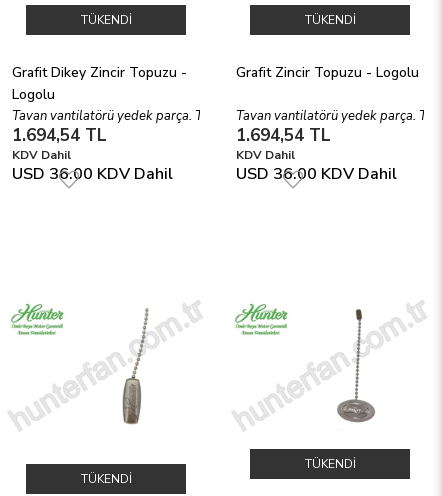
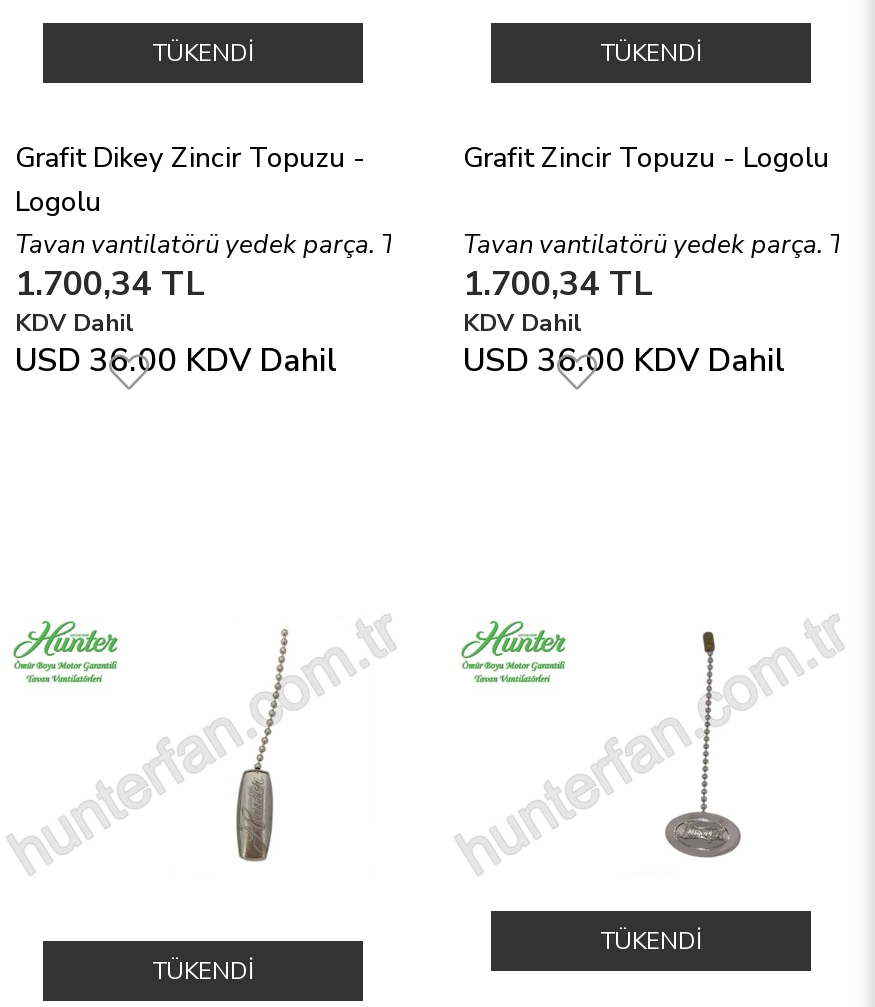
- 1.694,54 TL
+ 1.700,34 TL

- 1.694,54 TL
+ 1.700,34 TL
